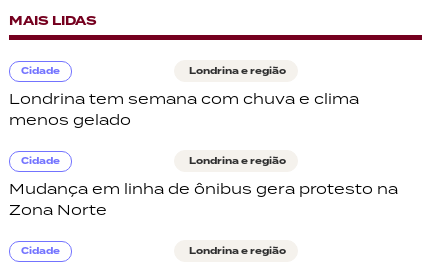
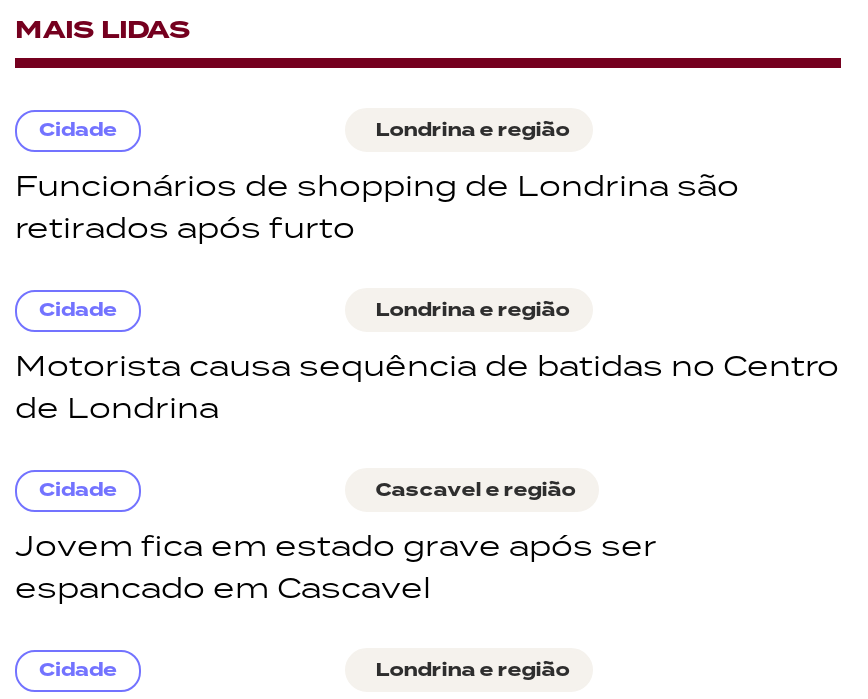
- Londrina tem semana com chuva e clima
- menos gelado
+ Funcionários de shopping de Londrina são
+ retirados após furto

- Mudança em linha de ônibus gera protesto na
- Zona Norte
+ Motorista causa sequência de batidas no Centro
+ de Londrina
+ Cidade
+ Cascavel e região
+ Jovem fica em estado grave após ser
+ espancado em Cascavel
